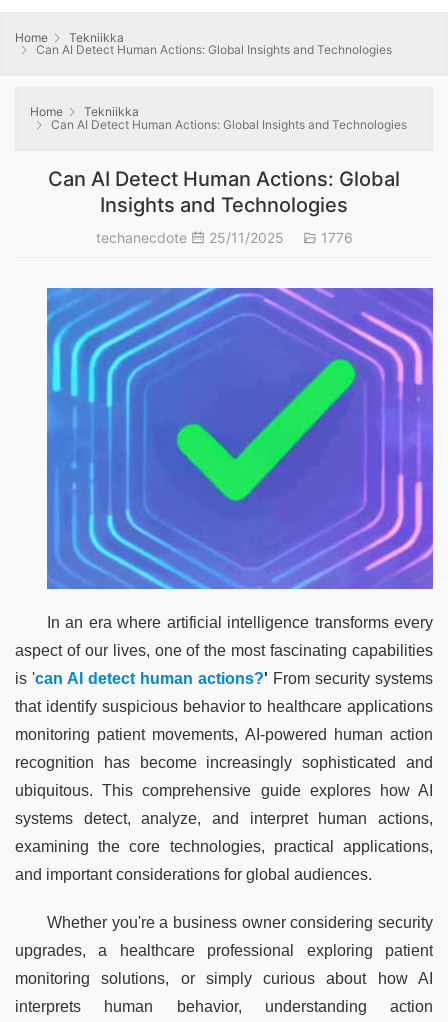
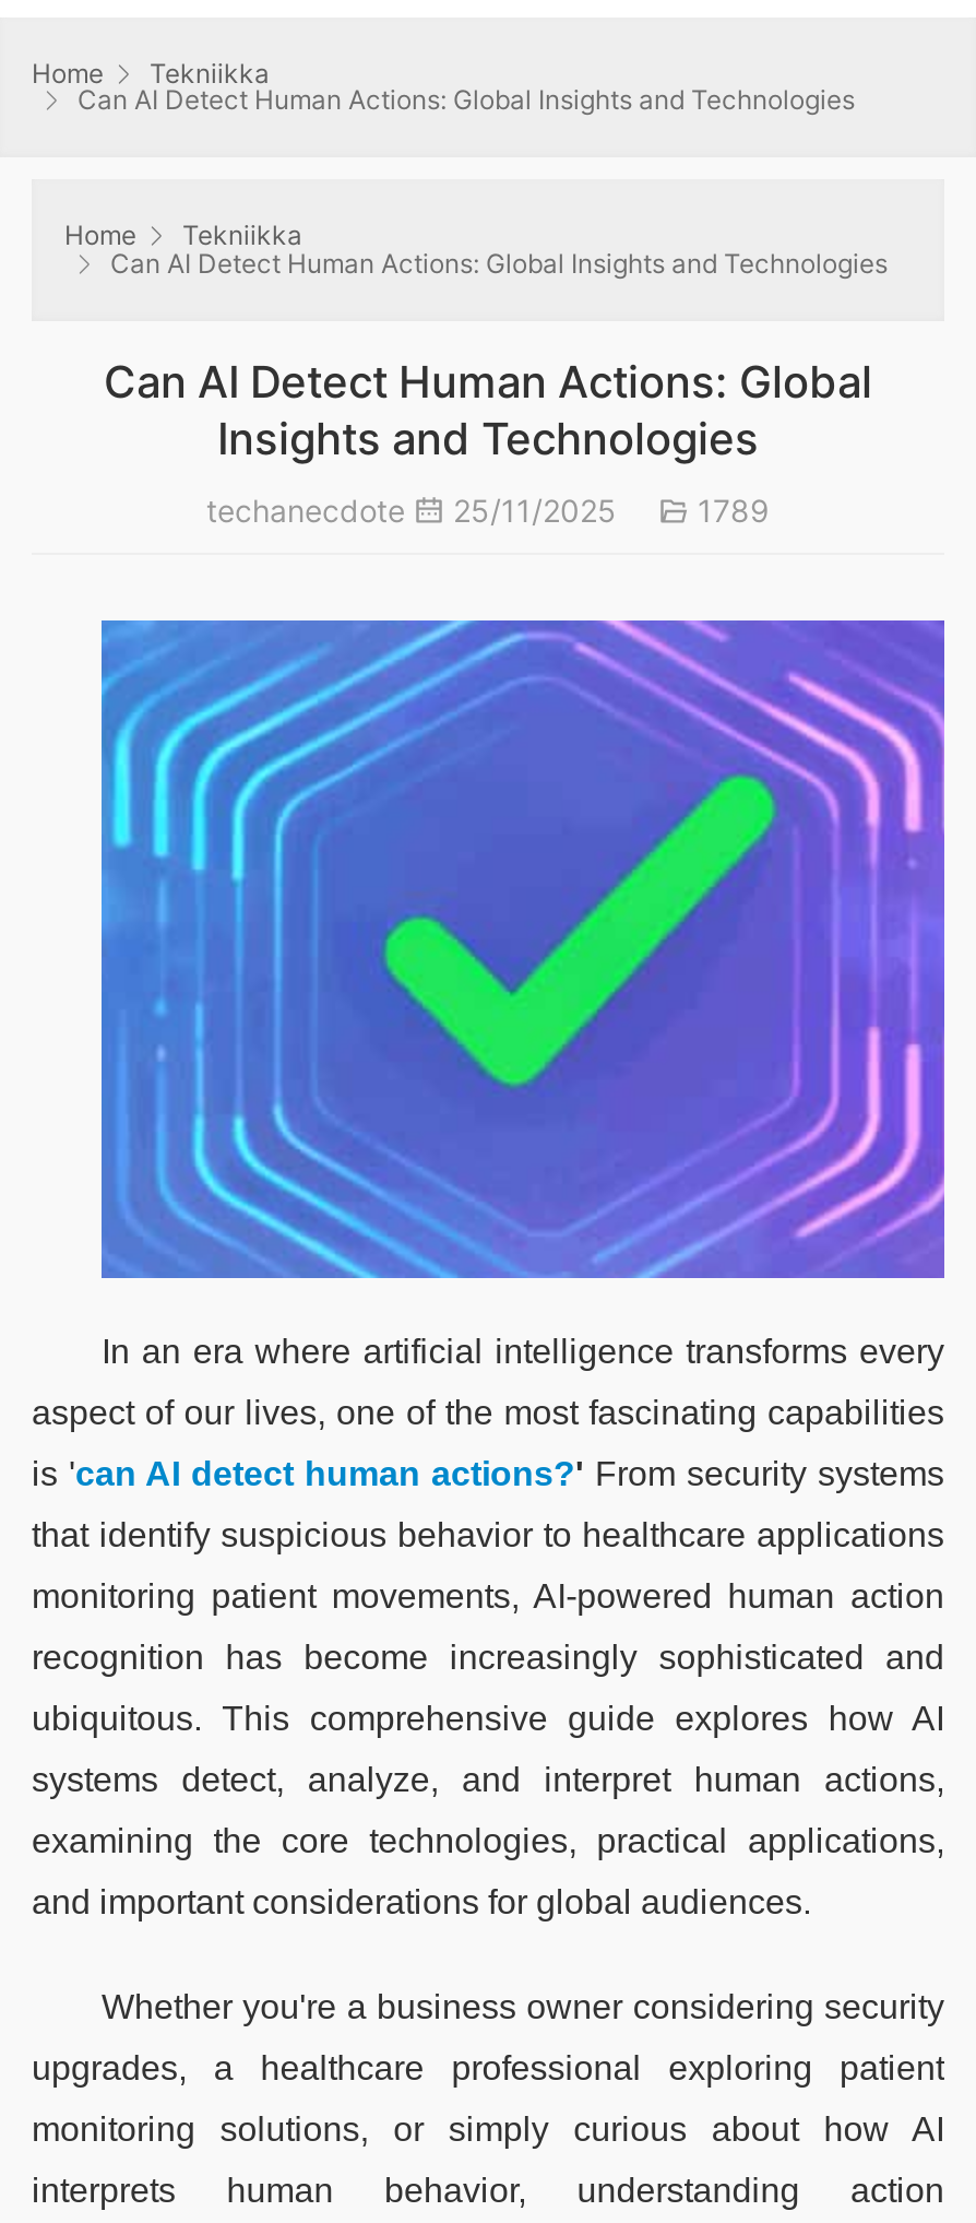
- techanecdote 25/11/2025 1776
+ techanecdote 25/11/2025 1789
